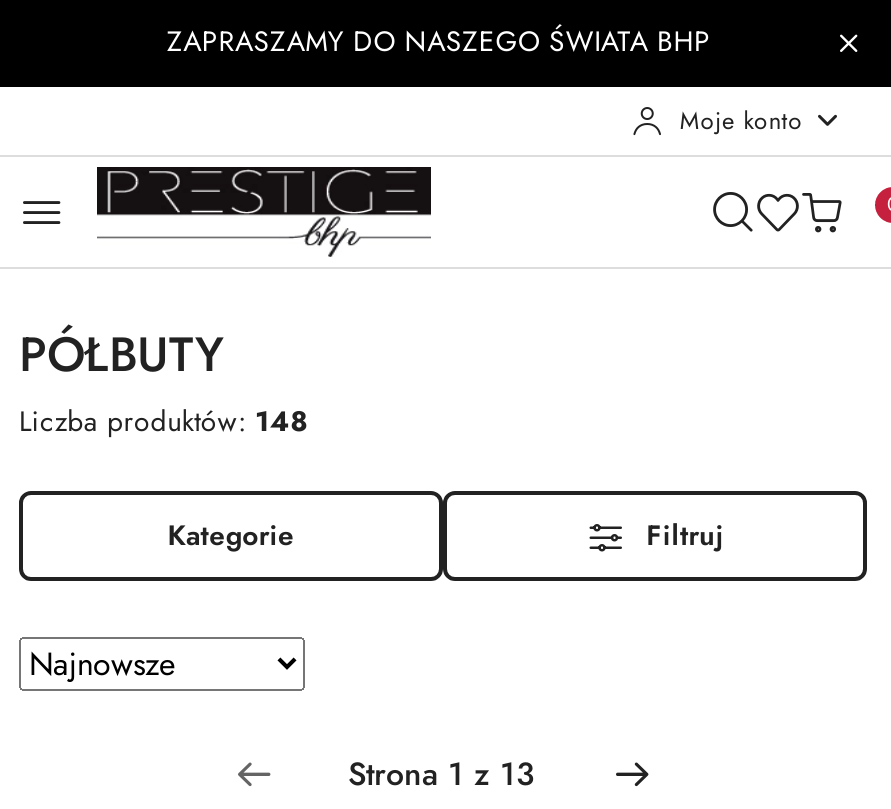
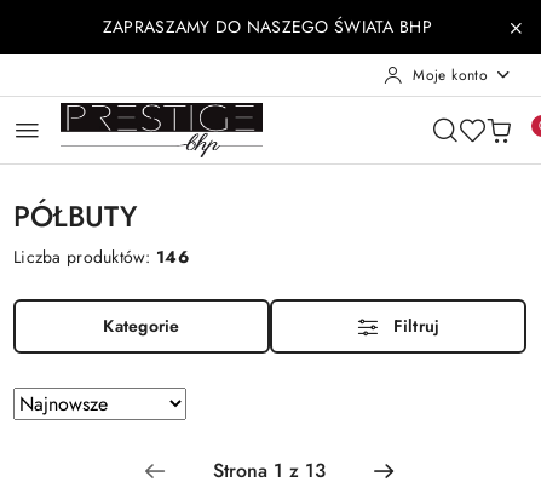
- Liczba produktów: 148
+ Liczba produktów: 146
